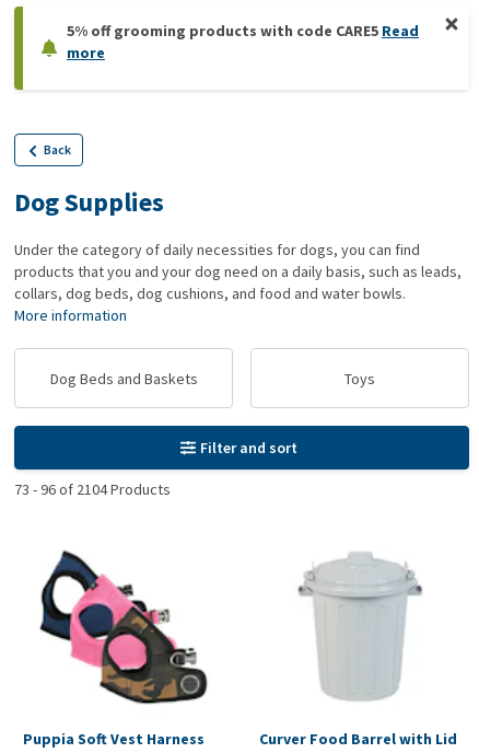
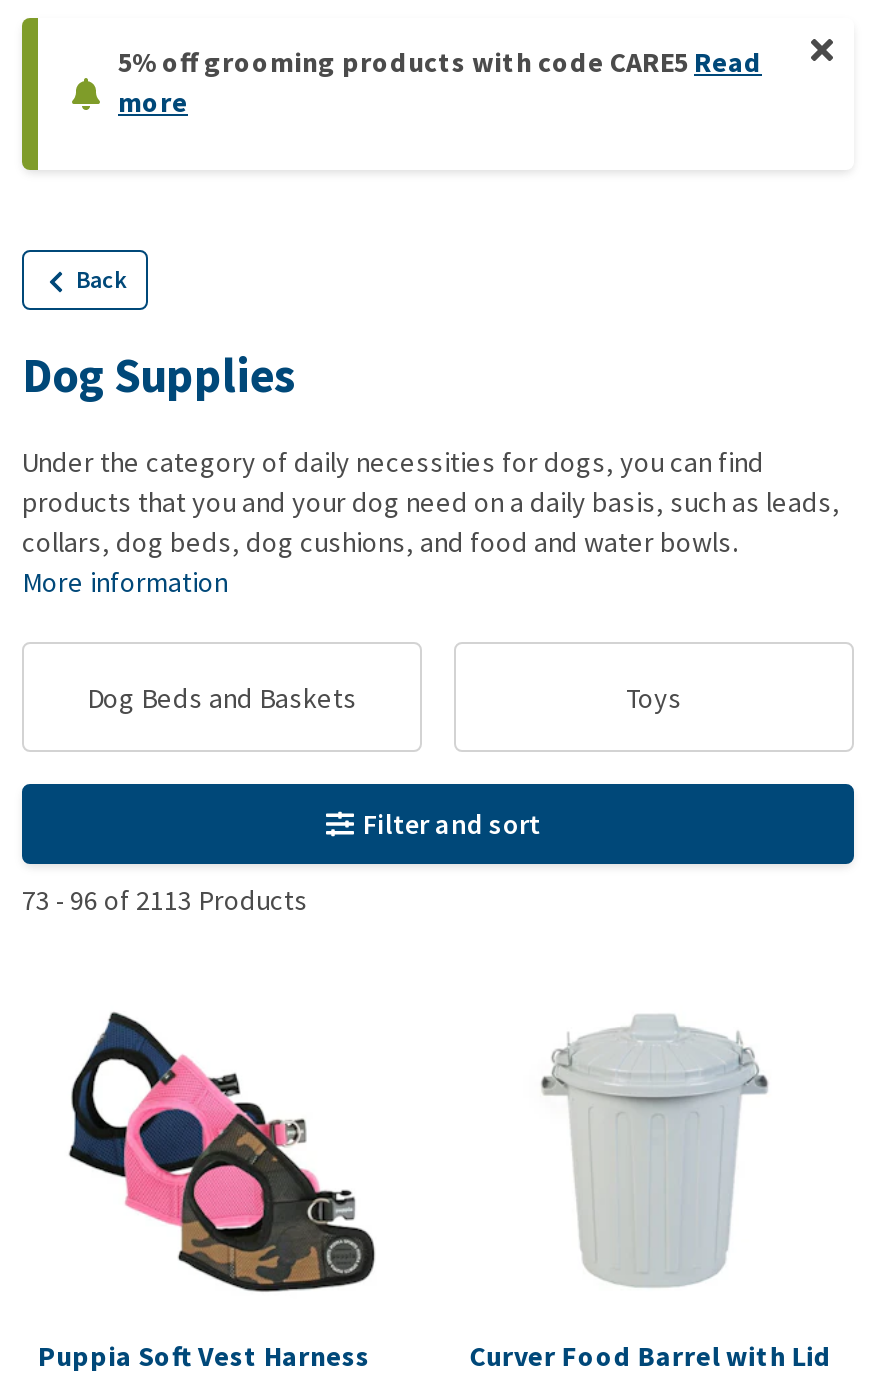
- 73 - 96 of 2104 Products
+ 73 - 96 of 2113 Products
